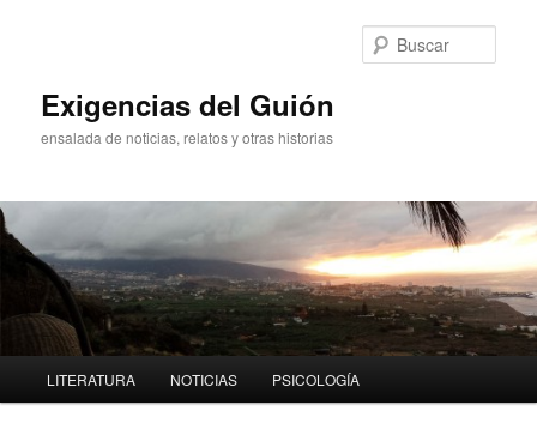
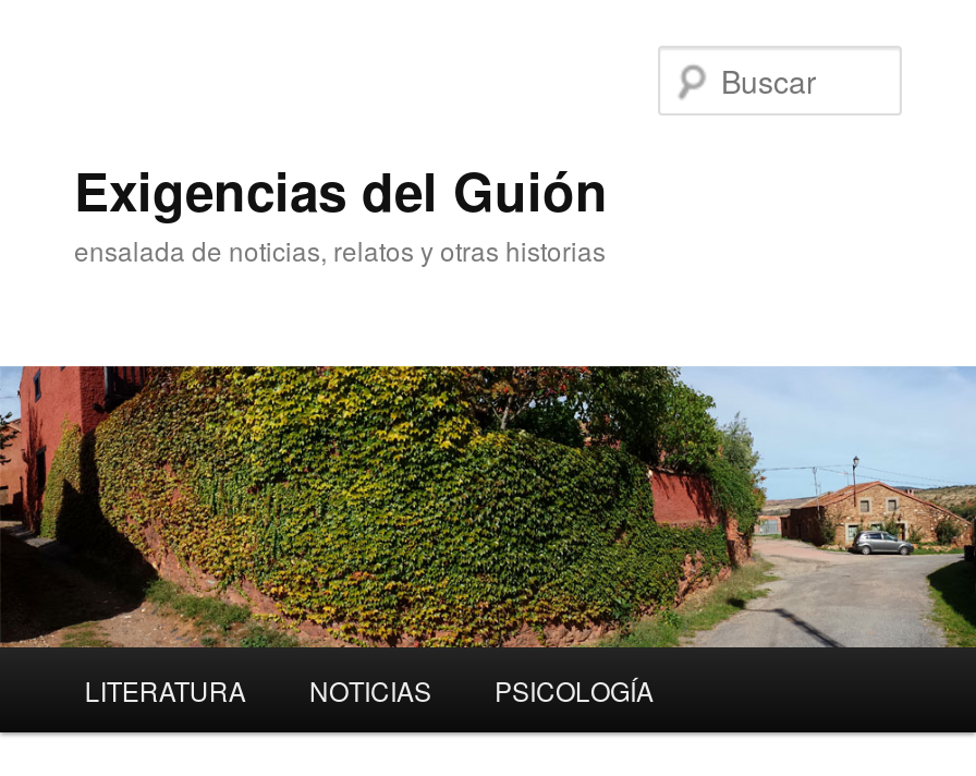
- [image]
+ [image]
